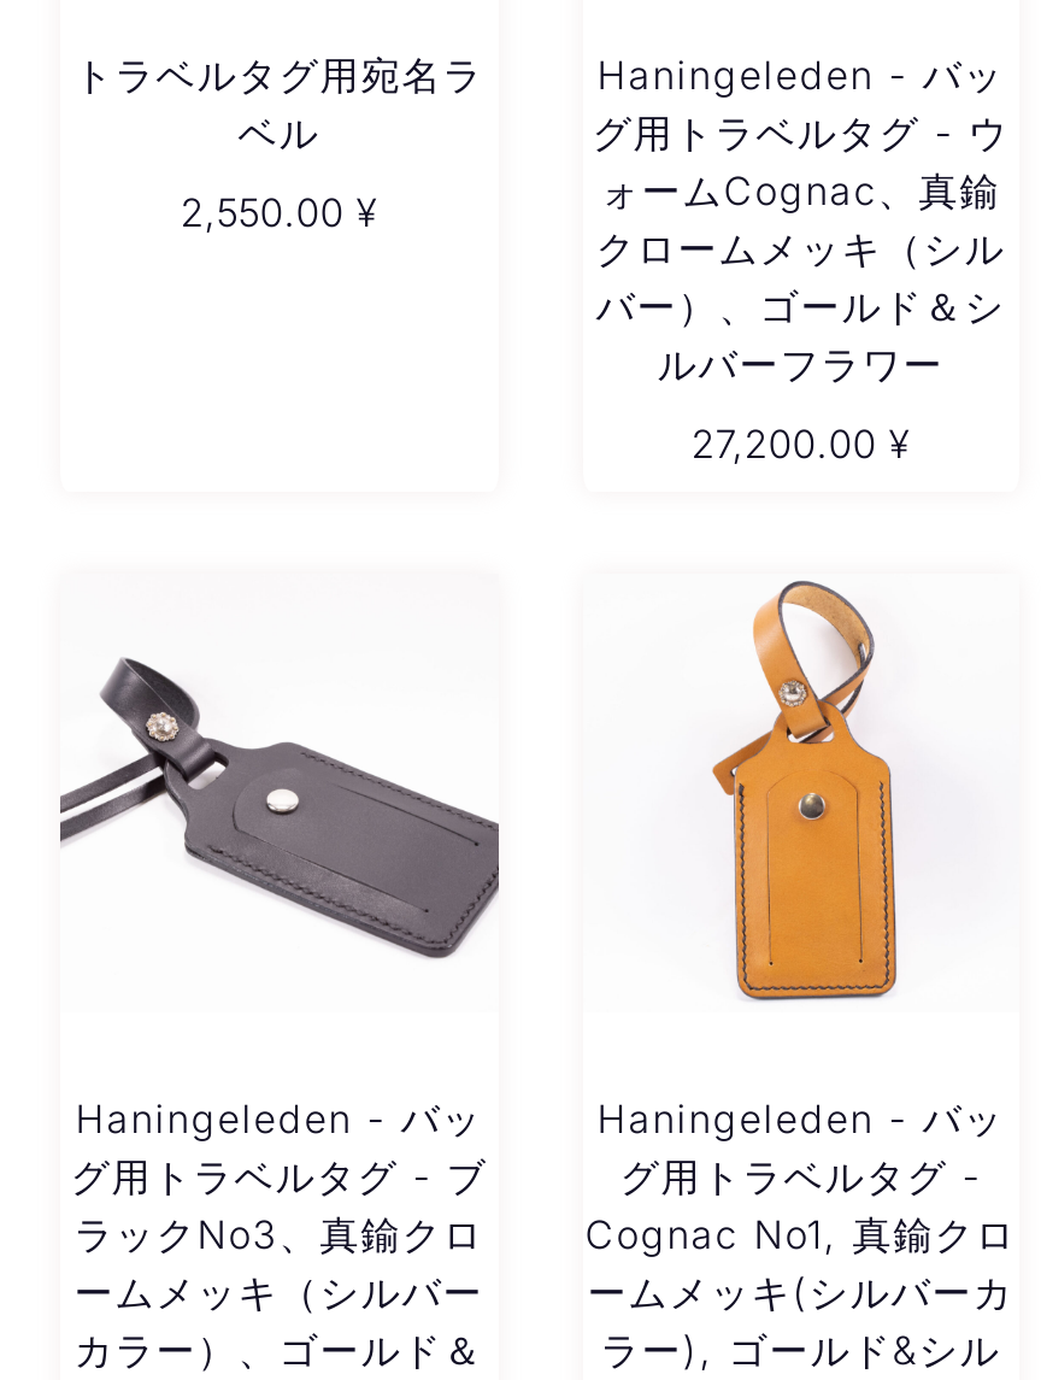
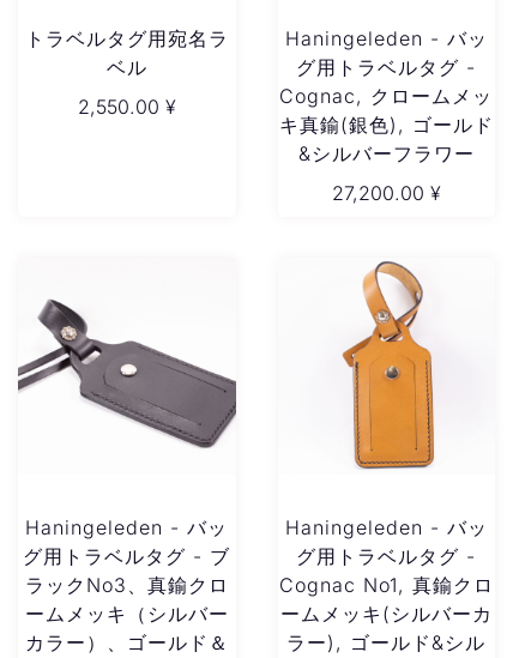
- グ用トラベルタグ - ウ
- ォームCognac、真鍮
- クロームメッキ（シル
- バー）、ゴールド＆シ
- ルバーフラワー
+ グ用トラベルタグ -
+ Cognac, クロームメッ
+ キ真鍮(銀色), ゴールド
+ &シルバーフラワー
